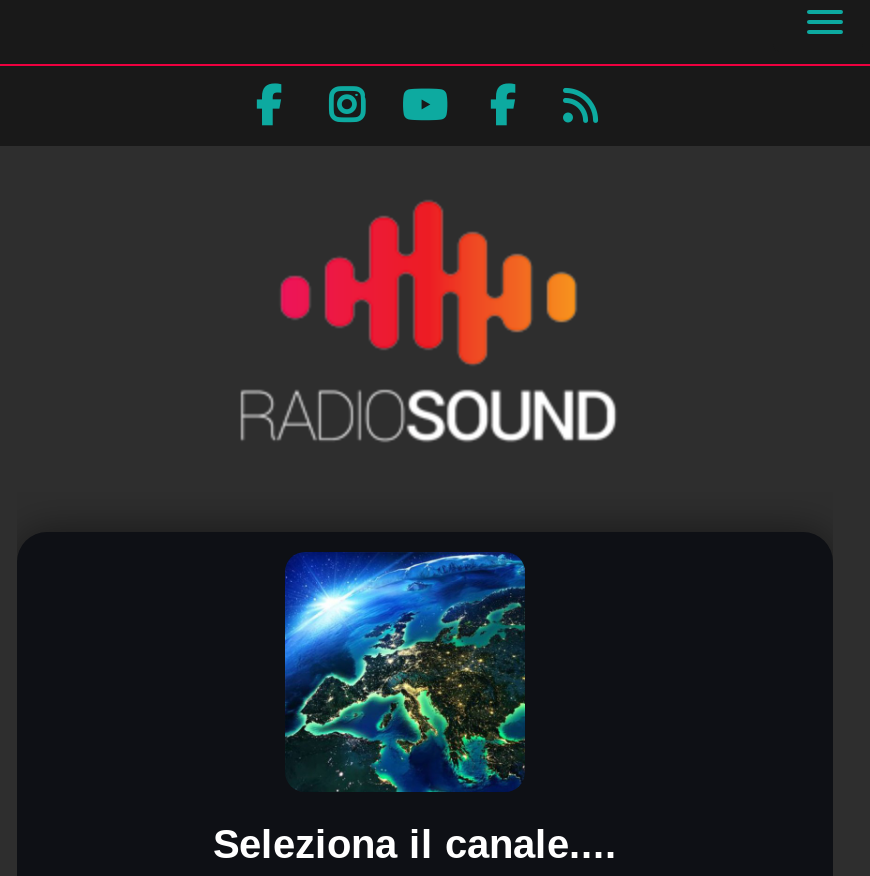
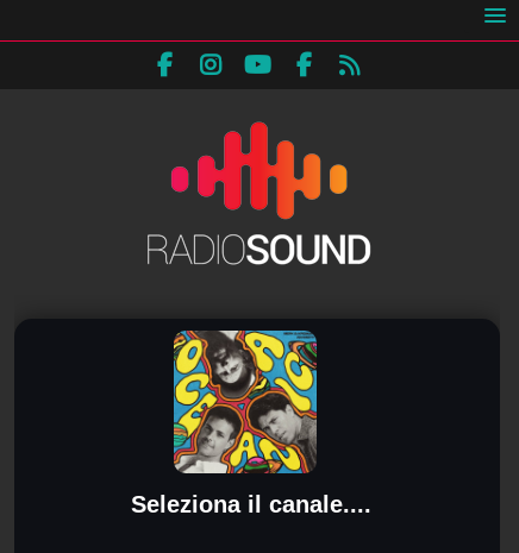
- [image]
+ [image]
